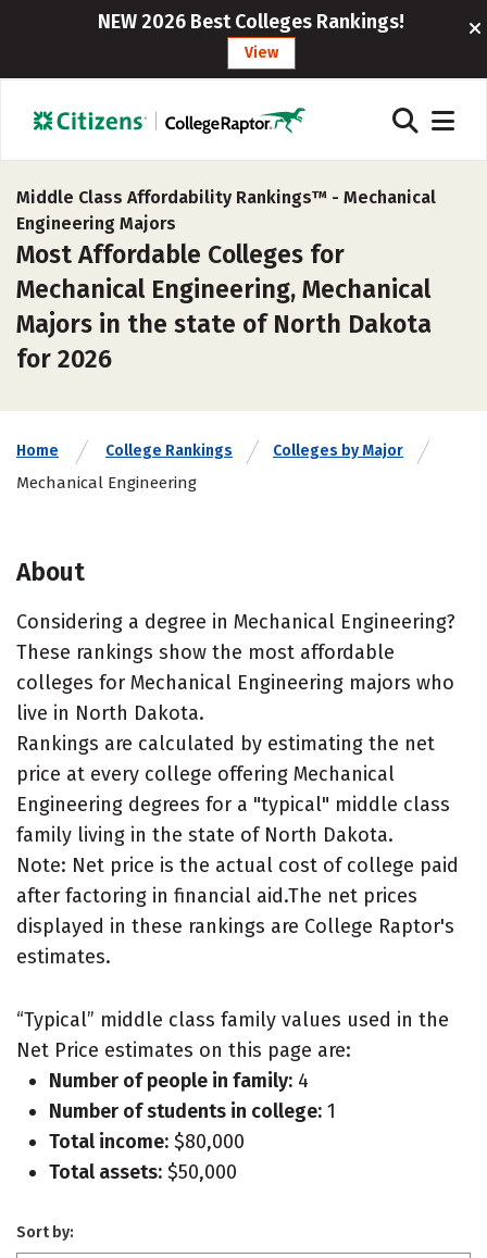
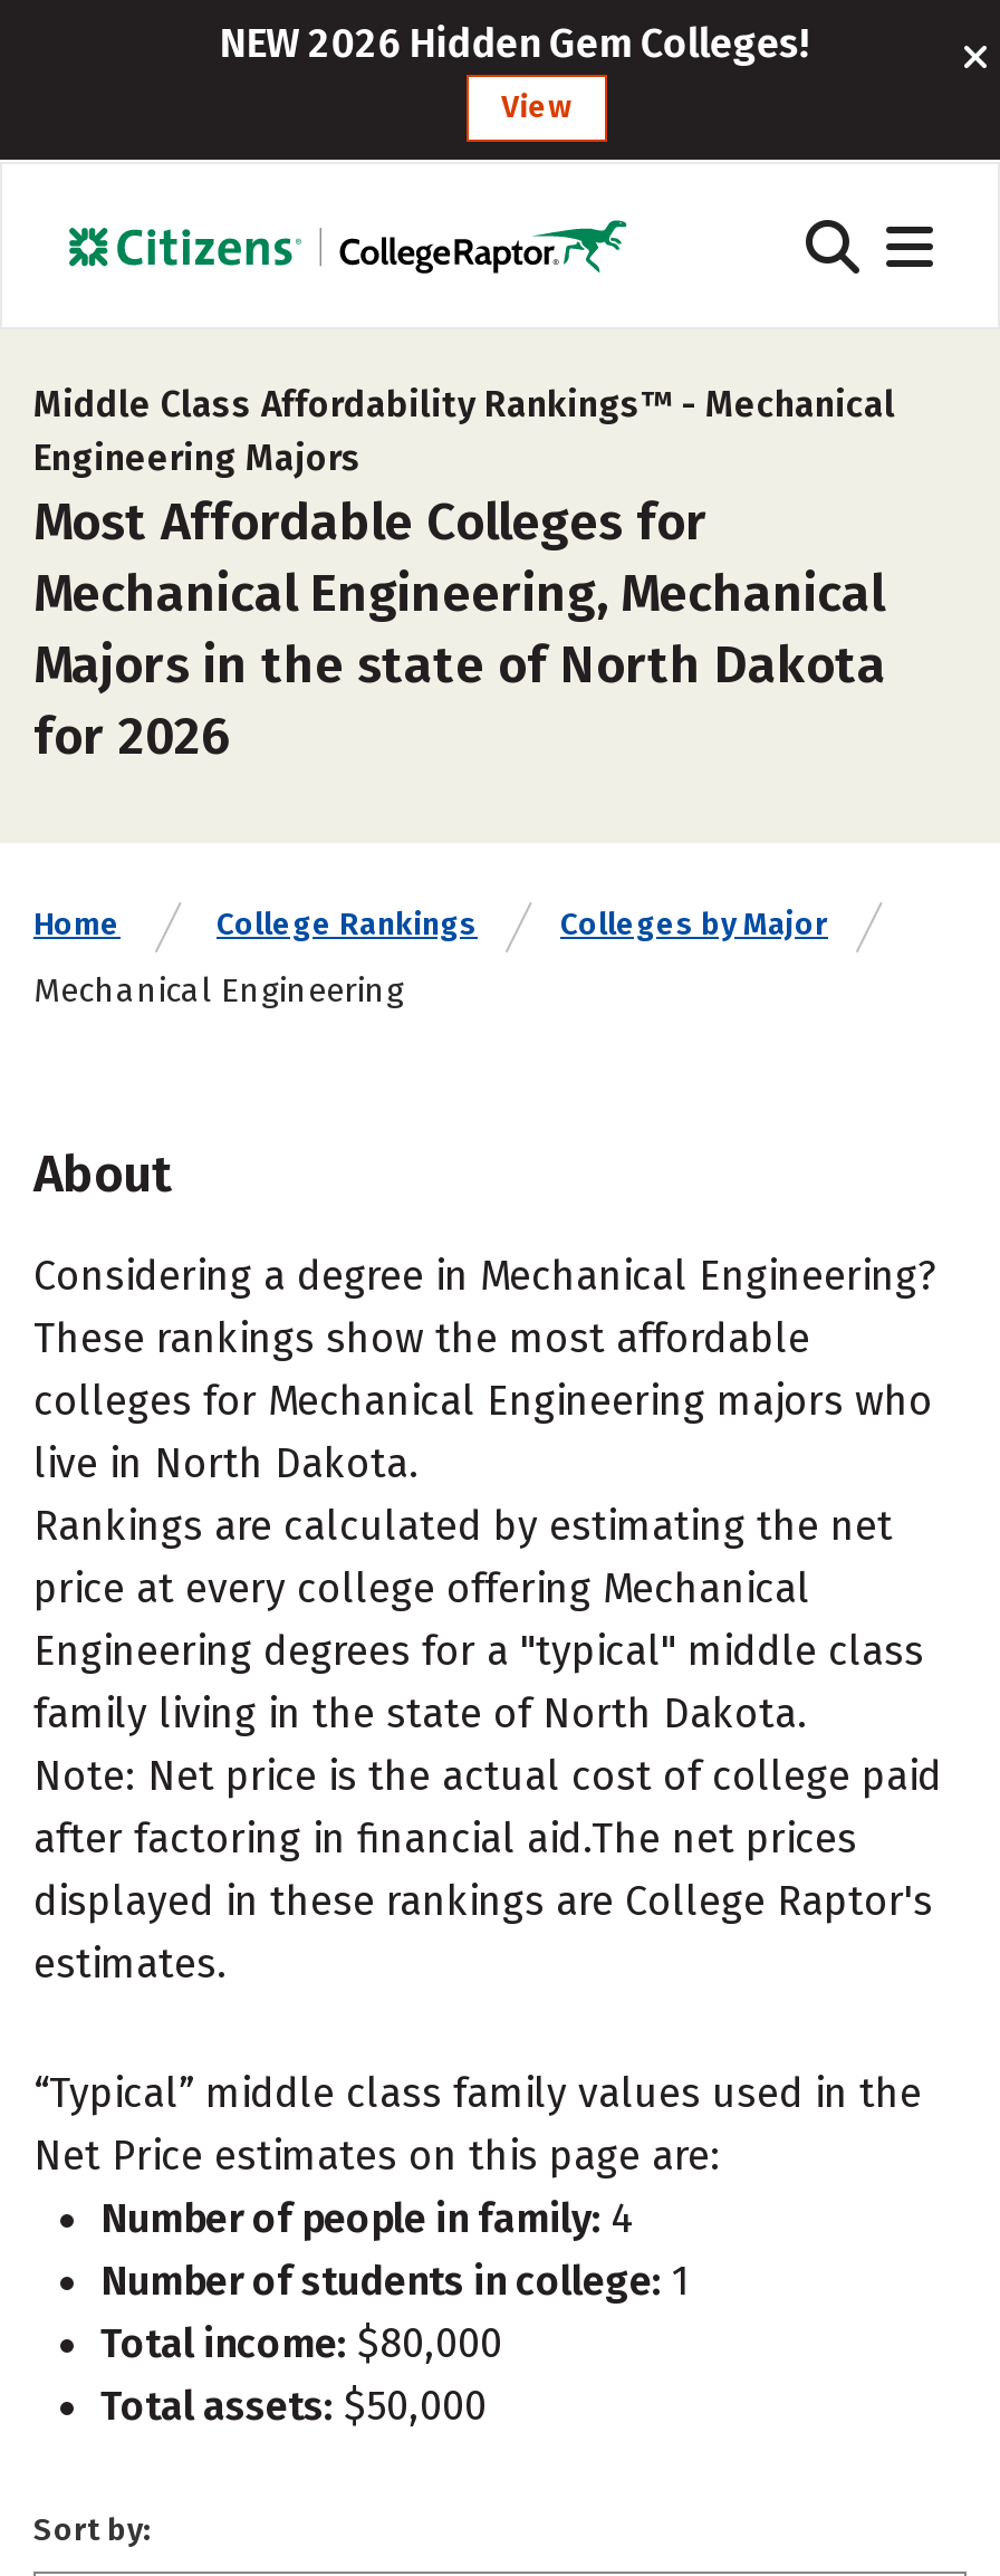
- NEW 2026 Best Colleges Rankings!
+ NEW 2026 Hidden Gem Colleges!
